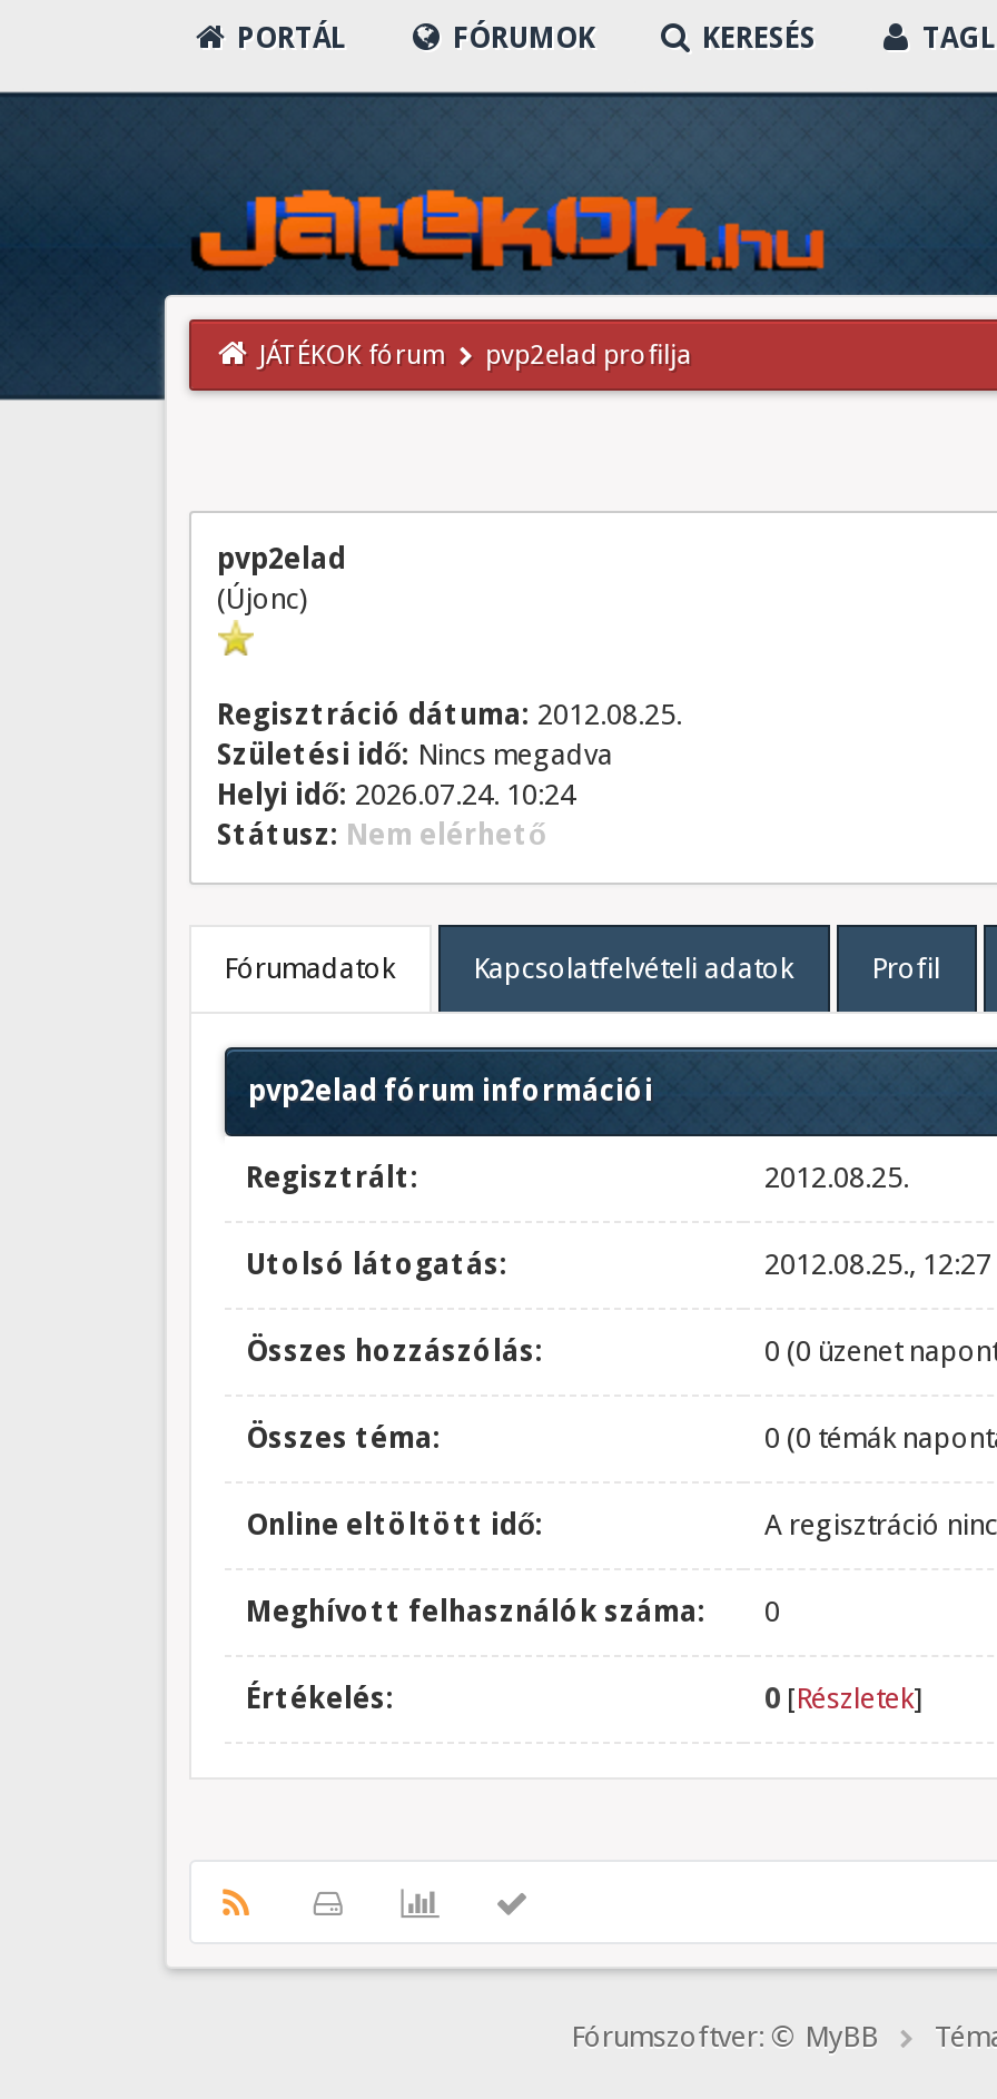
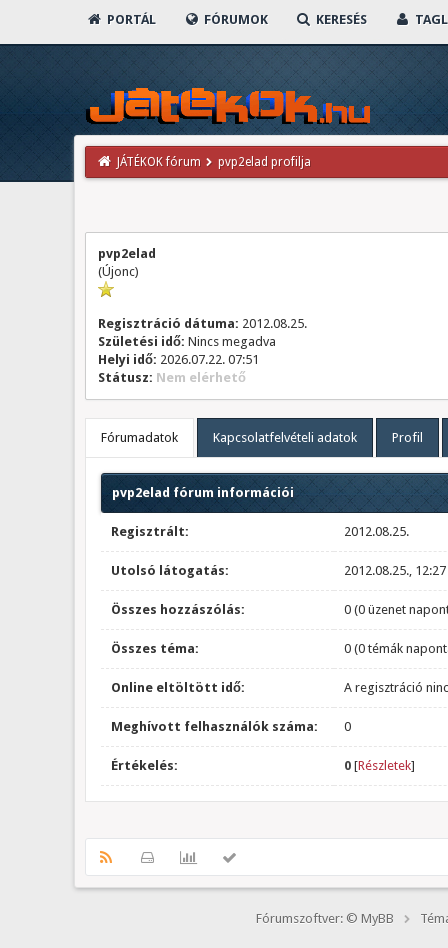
- Helyi idő: 2026.07.24. 10:24
+ Helyi idő: 2026.07.22. 07:51
